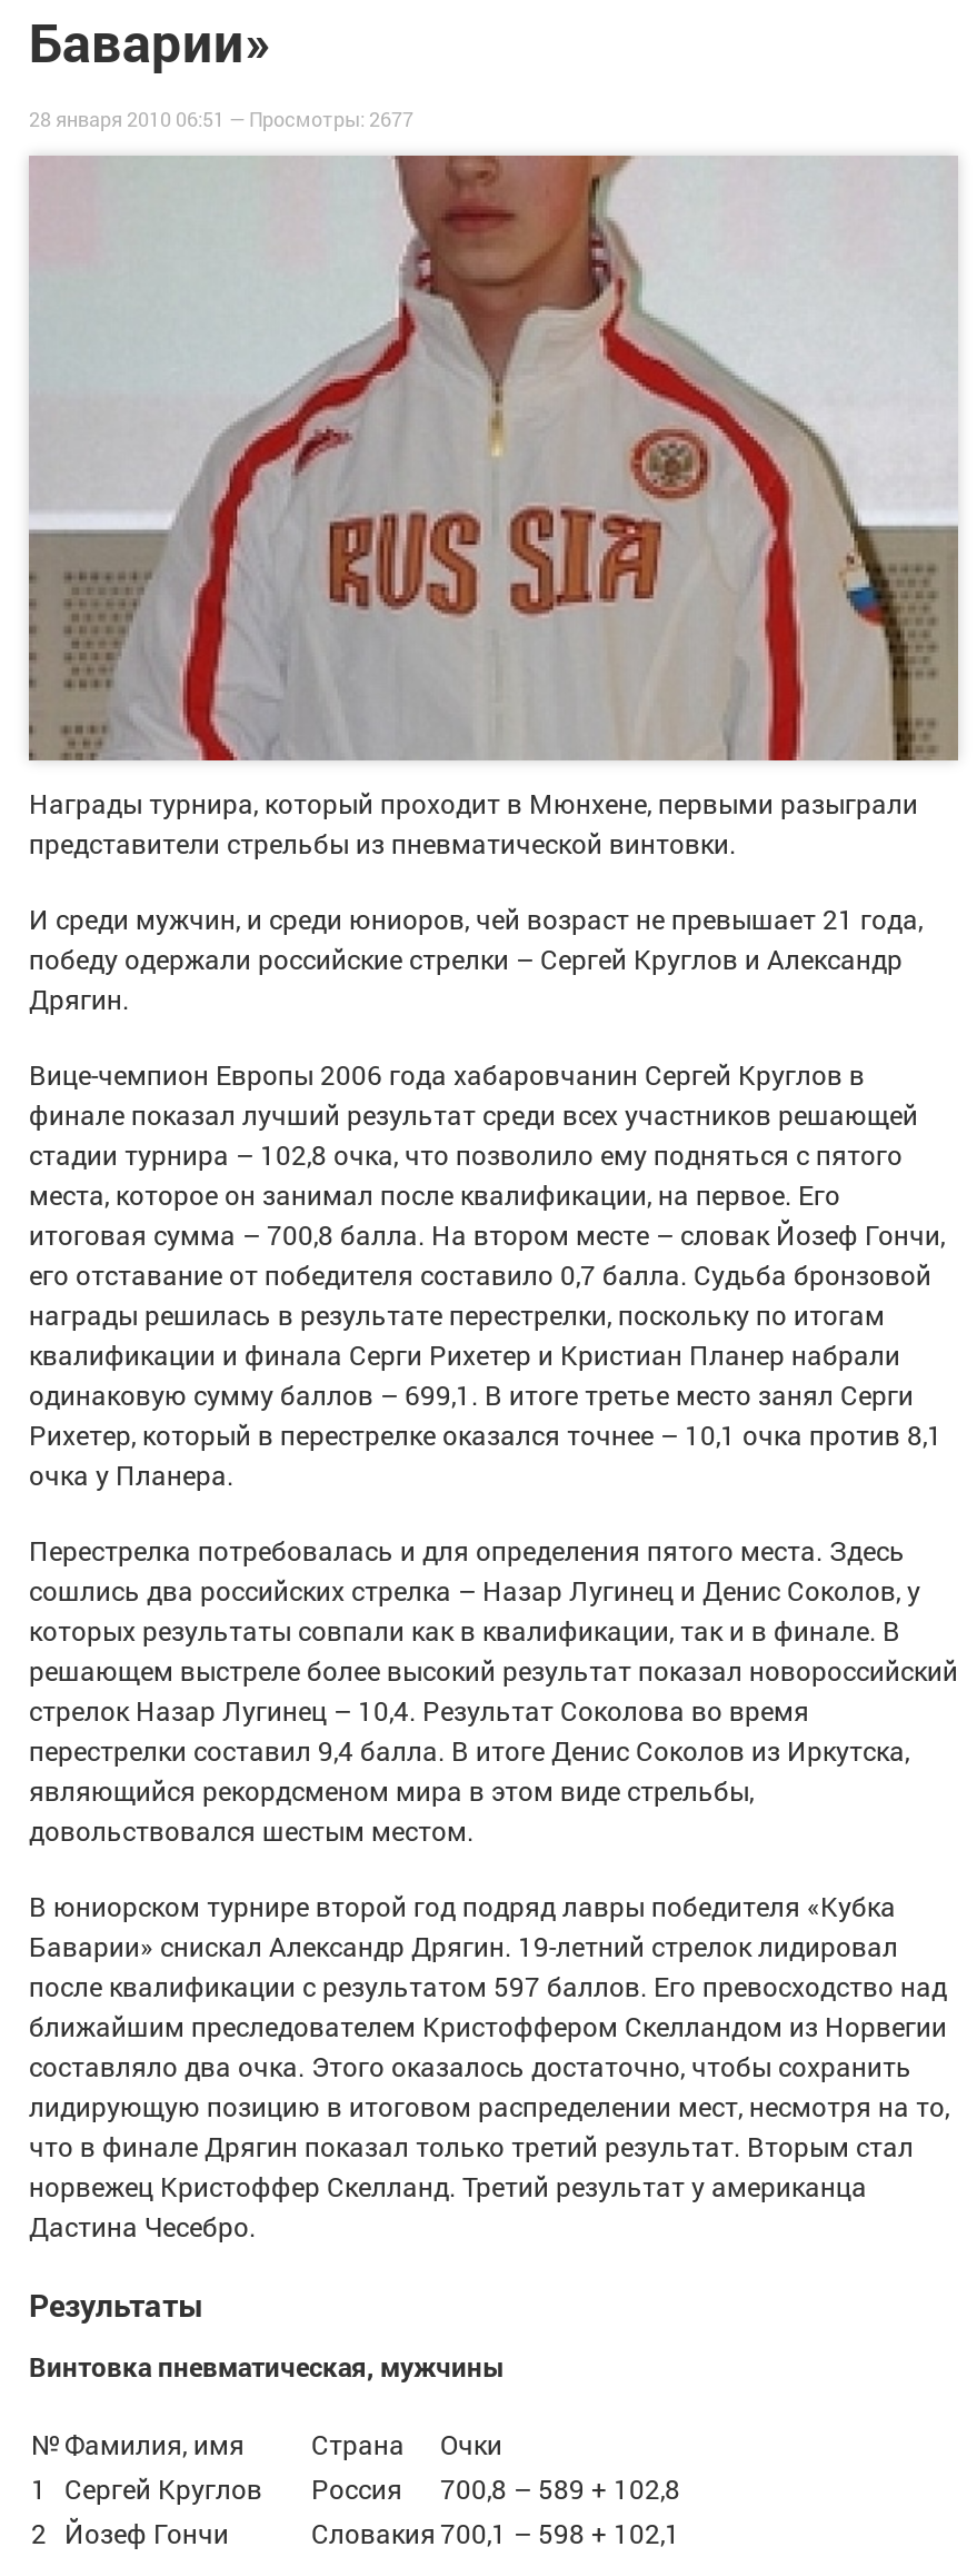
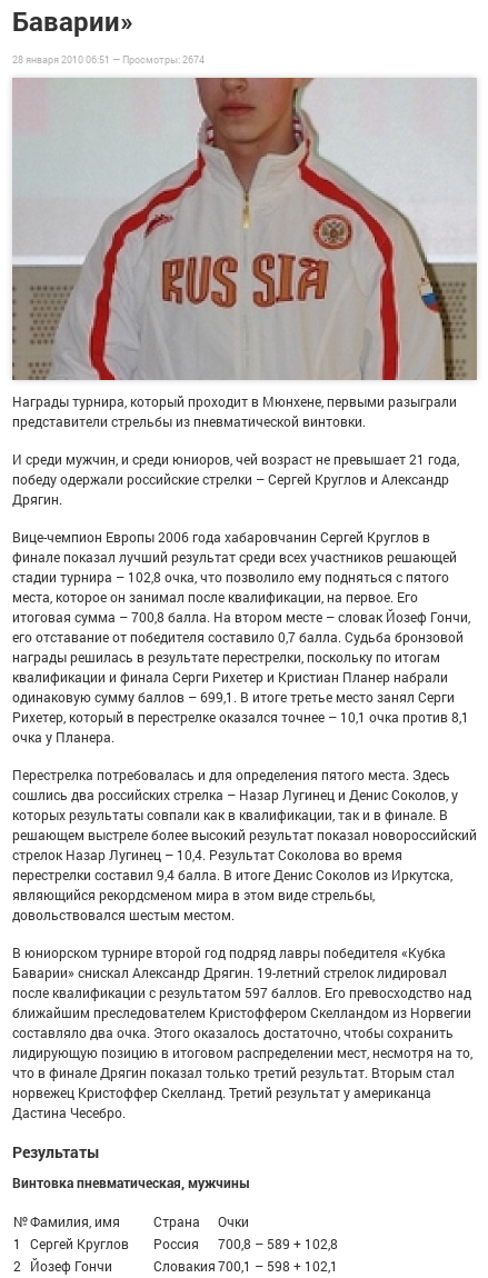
- 28 января 2010 06:51 — Просмотры: 2677
+ 28 января 2010 06:51 — Просмотры: 2674
